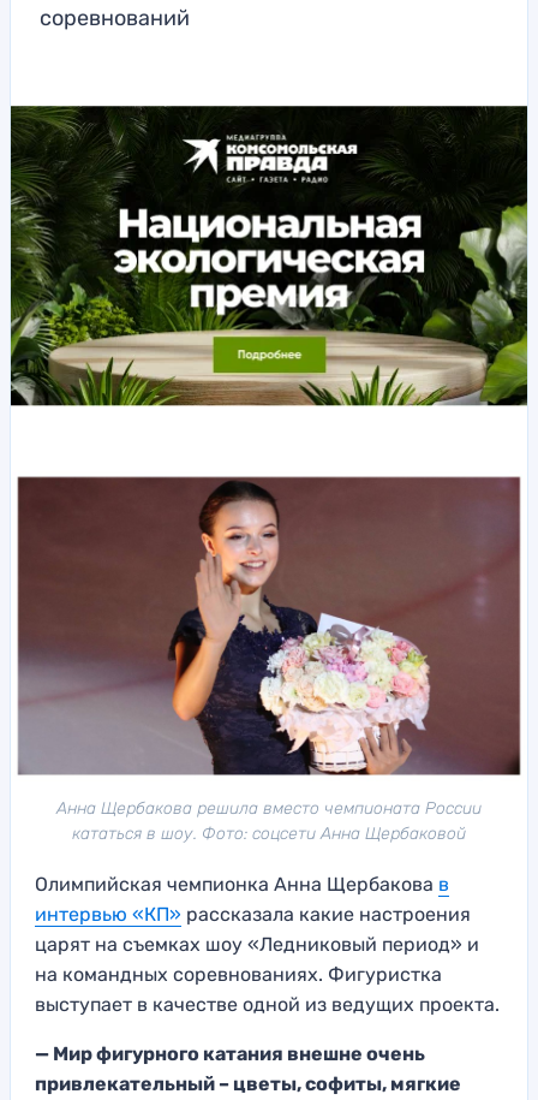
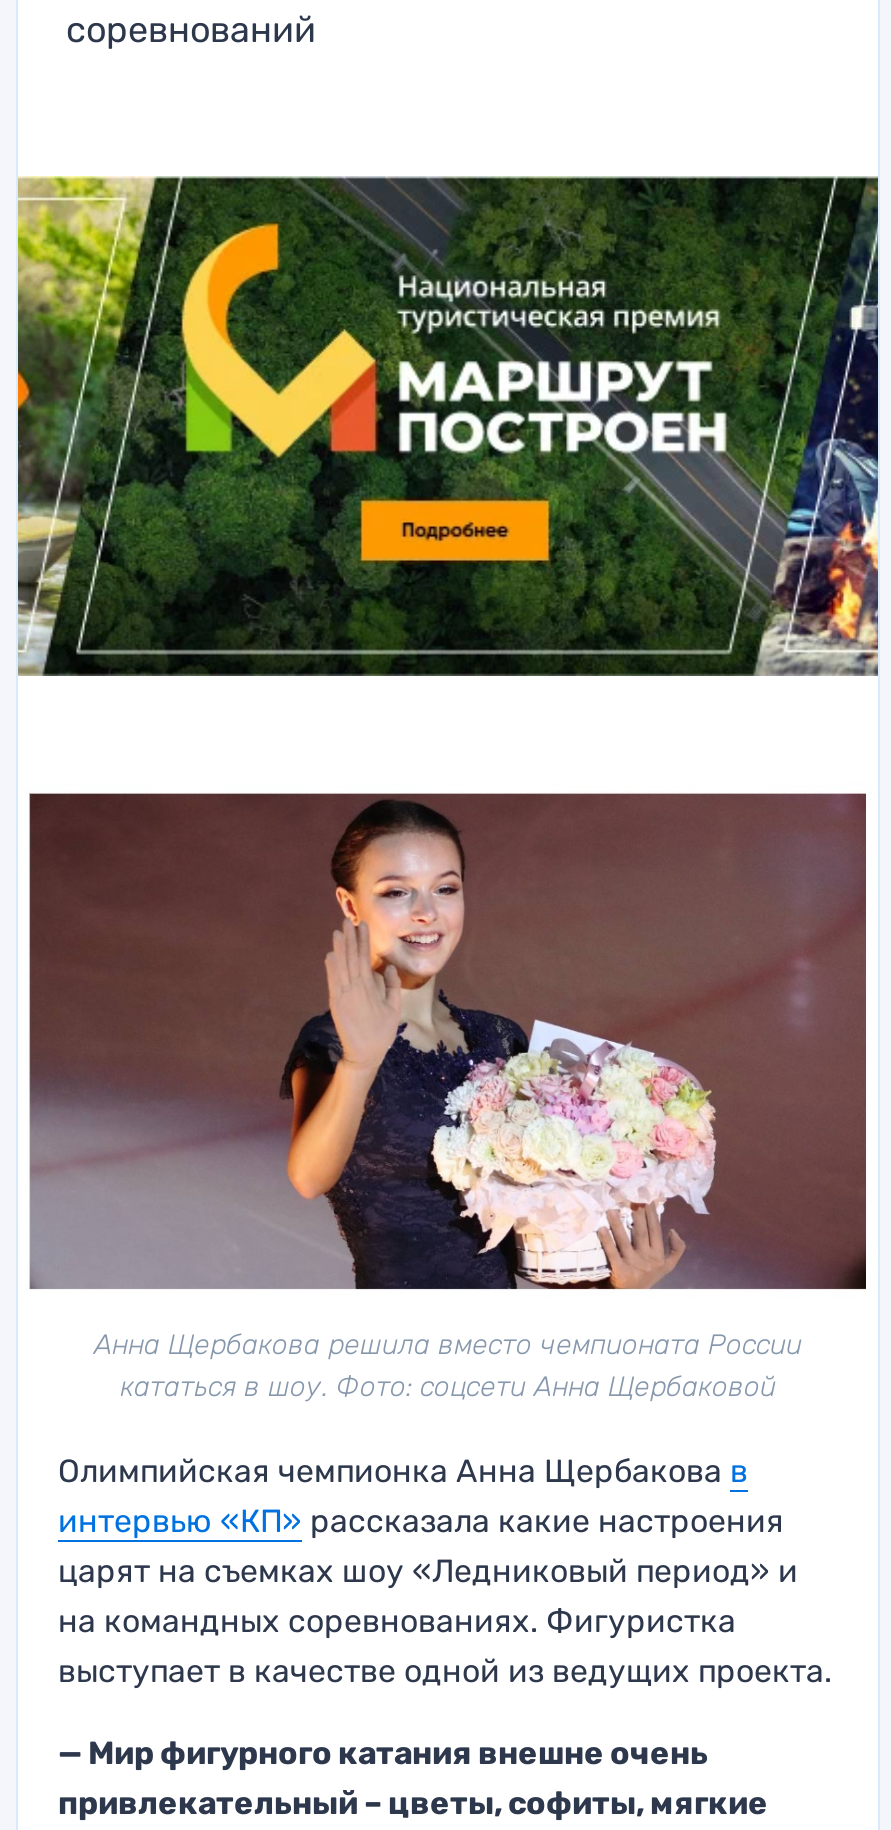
- [image]
+ [image]
